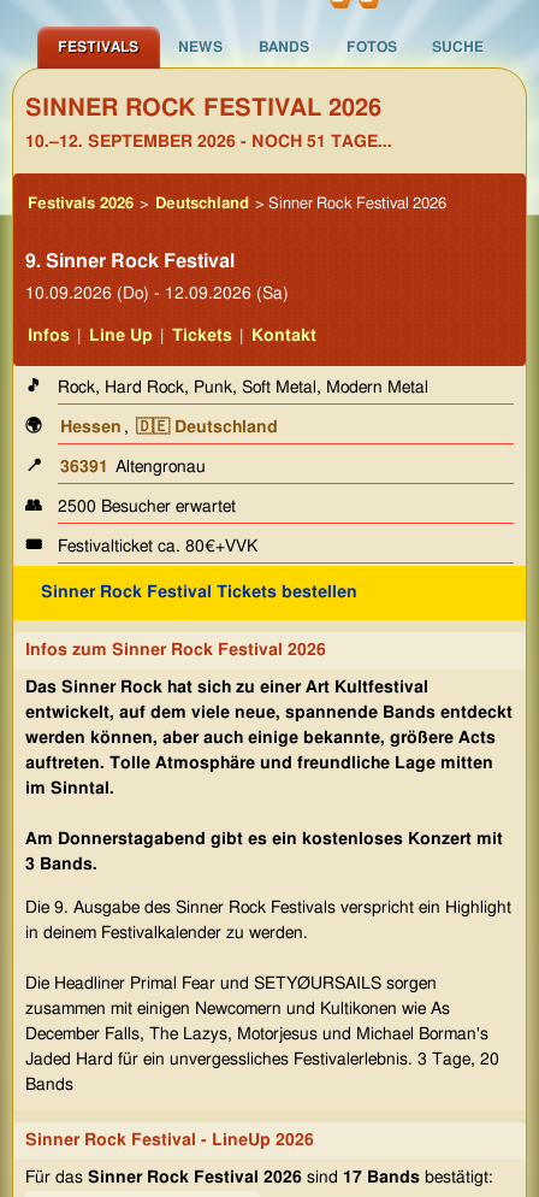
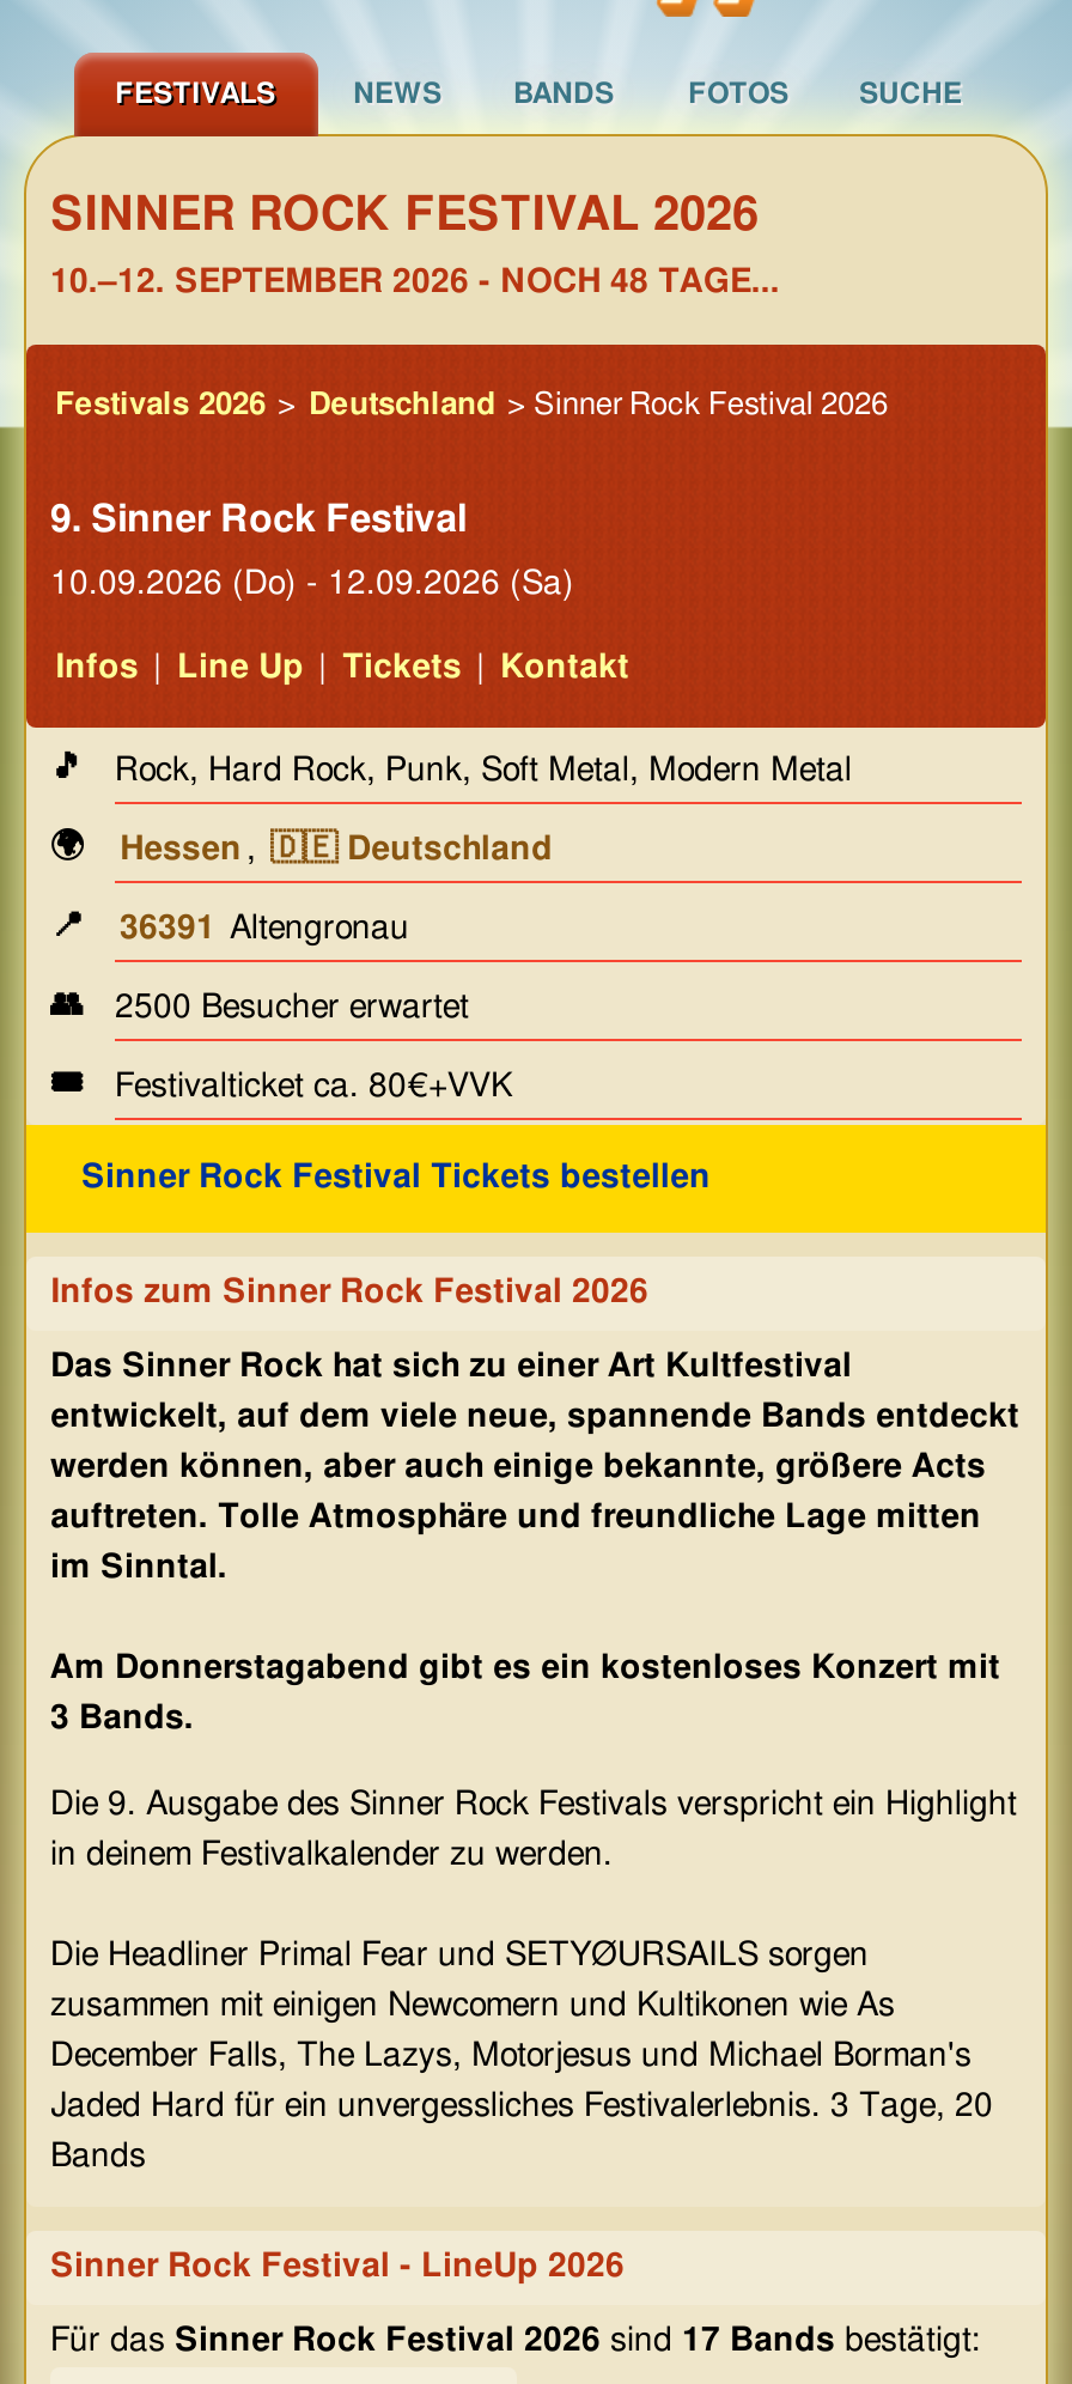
- 10.–12. SEPTEMBER 2026 - NOCH 51 TAGE...
+ 10.–12. SEPTEMBER 2026 - NOCH 48 TAGE...
